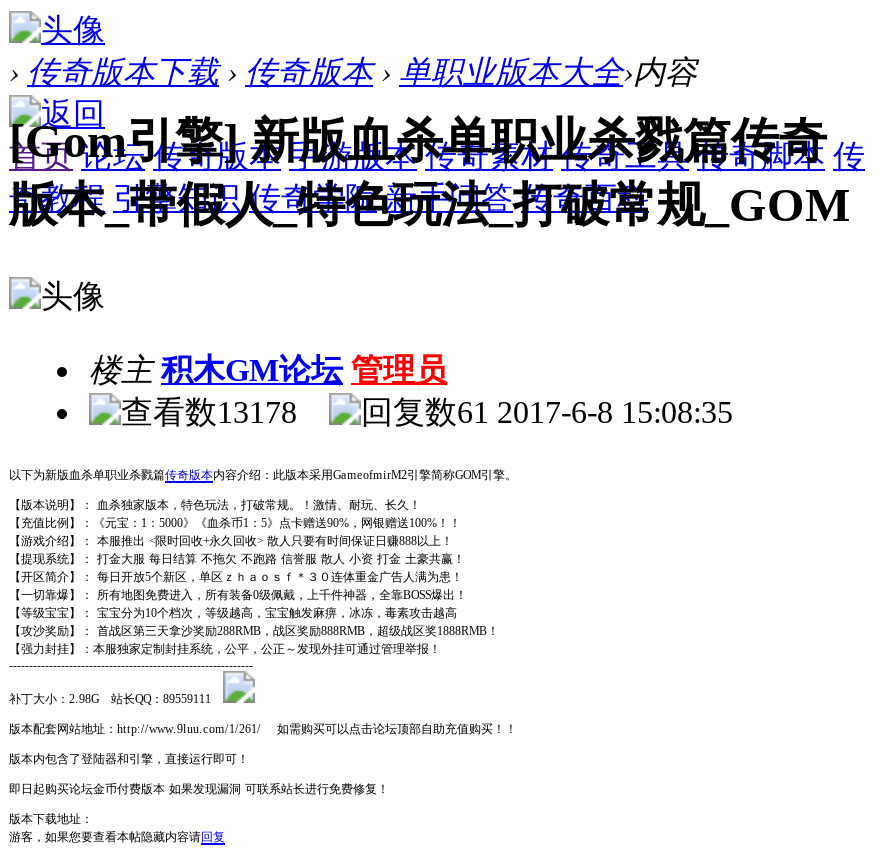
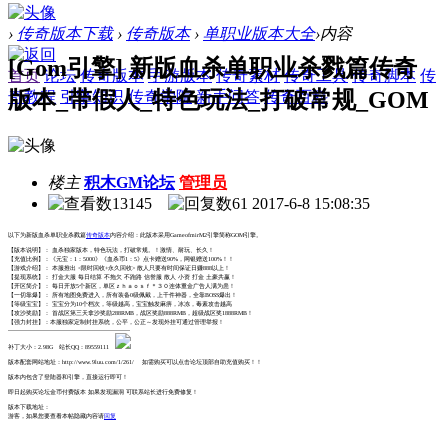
- 13178
+ 13145
